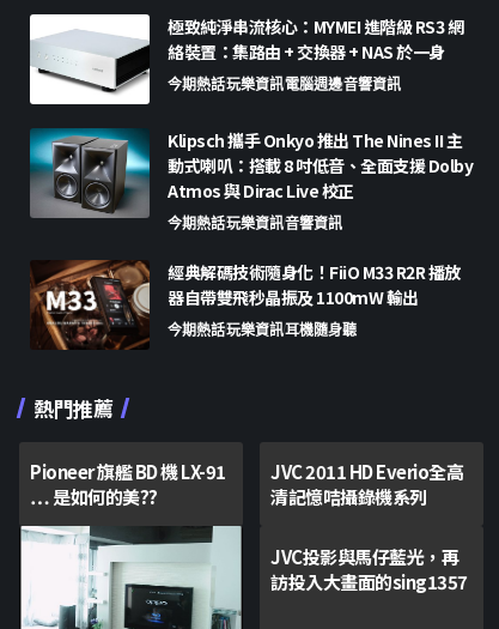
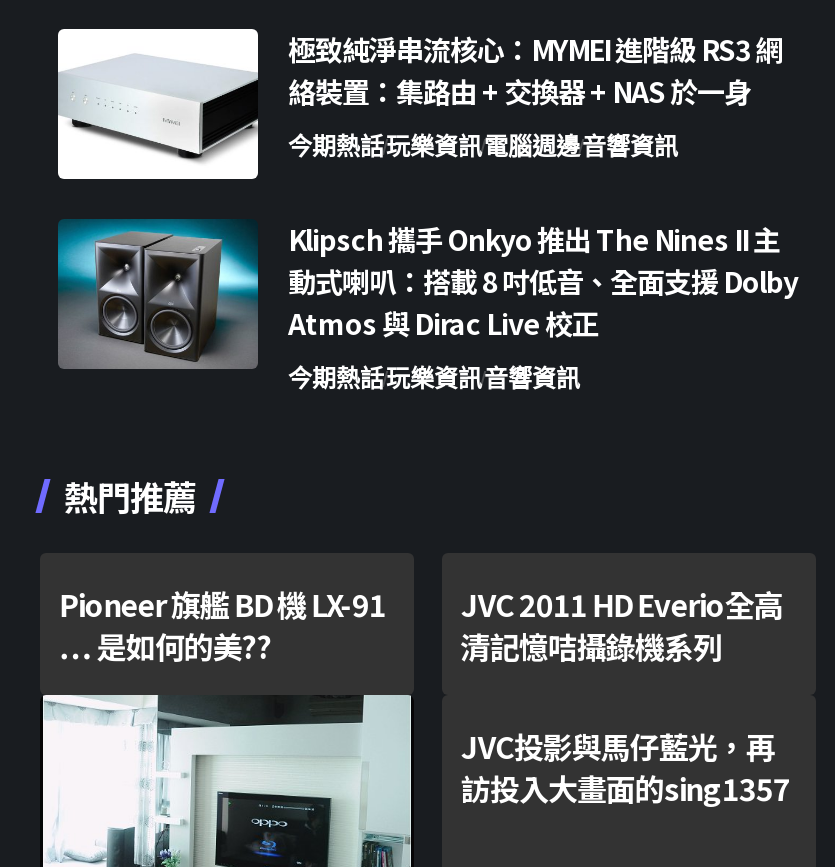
- [image]
- 經典解碼技術隨身化！FiiO M33 R2R 播放
- 器自帶雙飛秒晶振及 1100mW 輸出
- 今期熱話玩樂資訊耳機隨身聽
